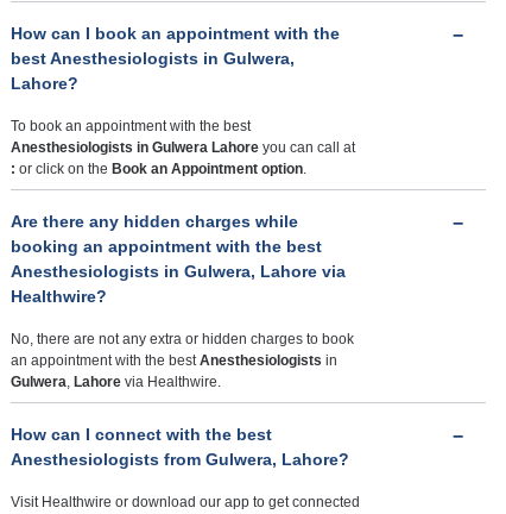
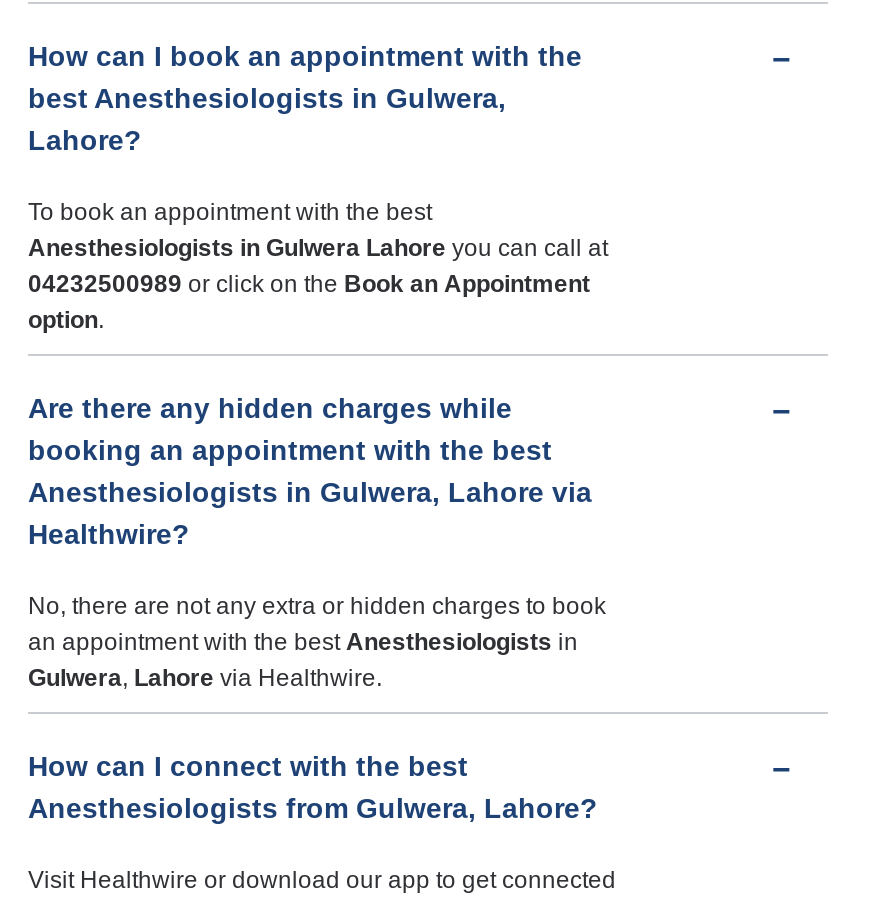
- : or click on the Book an Appointment option.
+ 04232500989 or click on the Book an Appointment
+ option.
